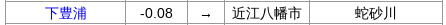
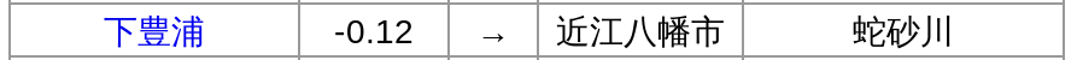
- -0.08
+ -0.12
